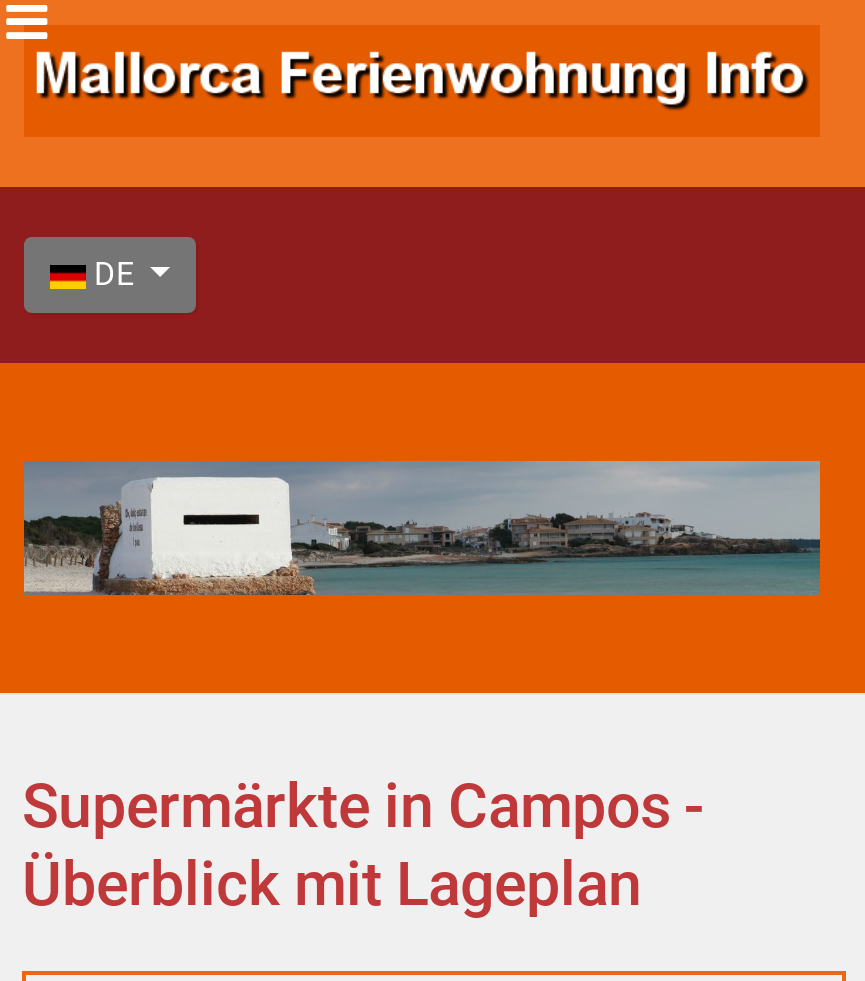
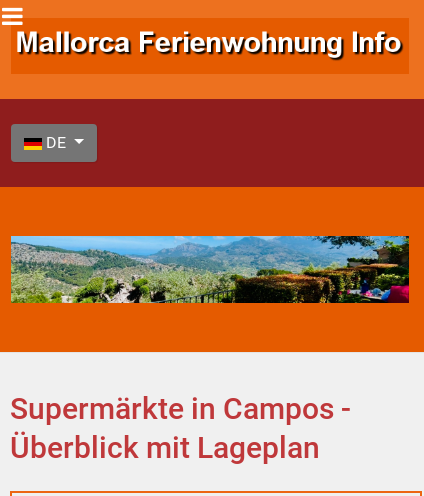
- [image]
+ [image]
